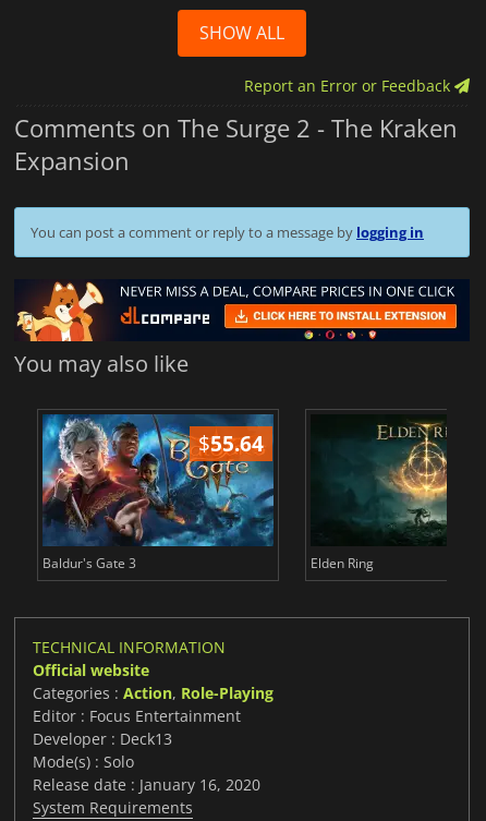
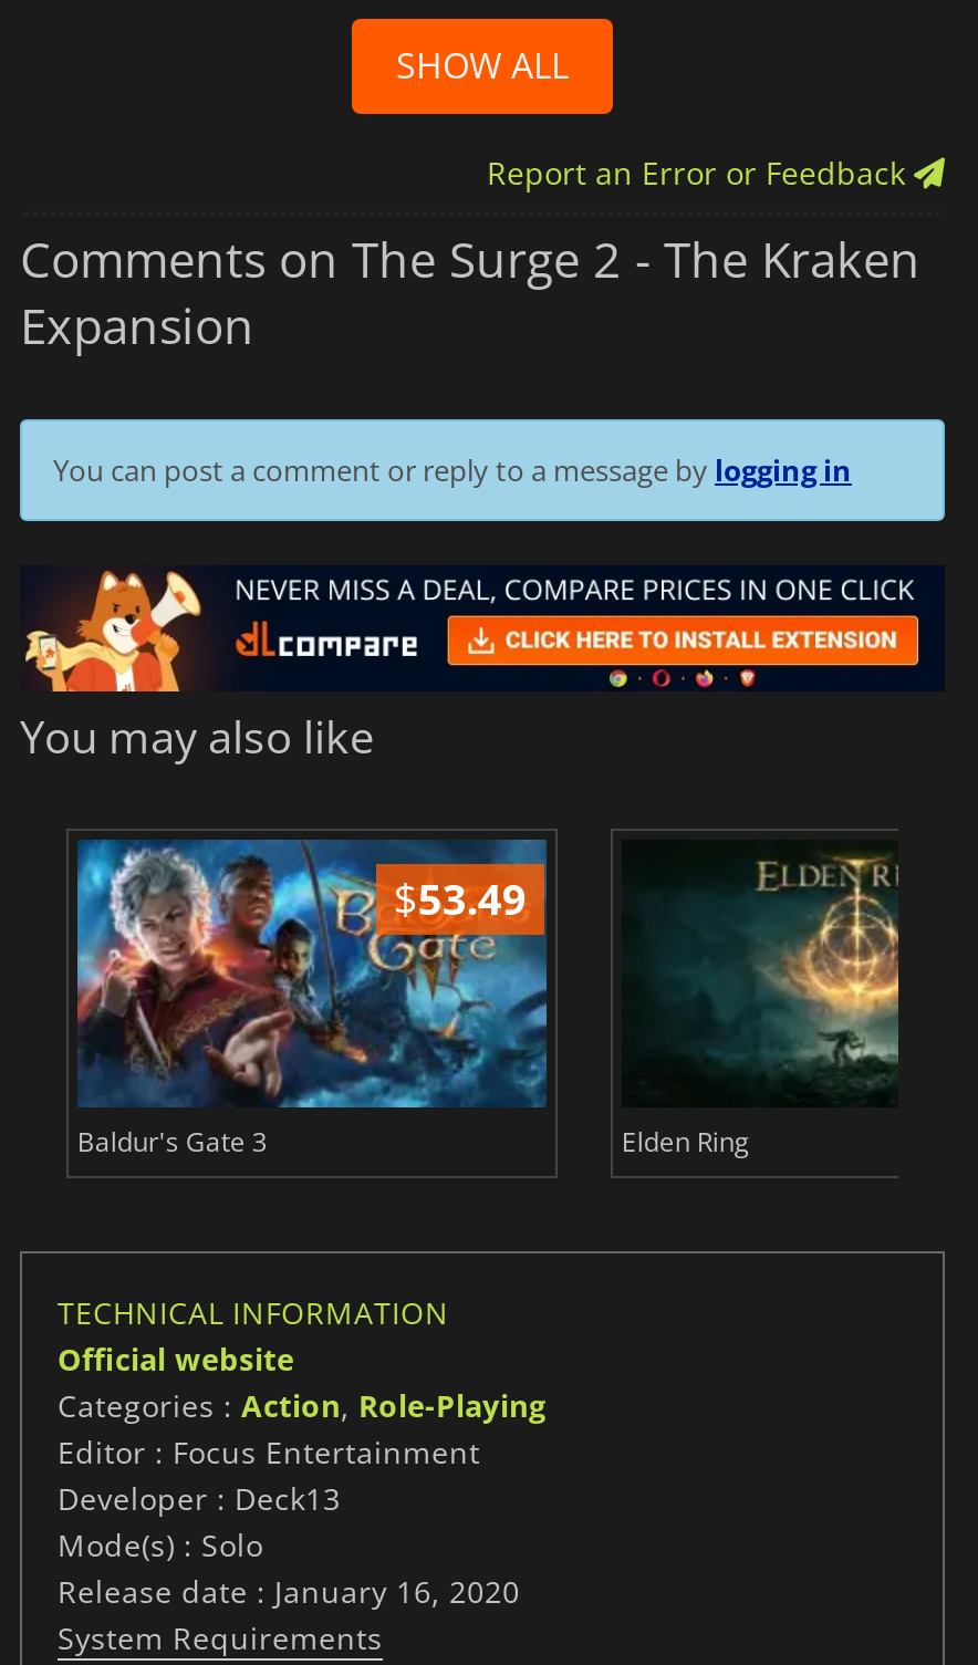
- $55.64
+ $53.49
